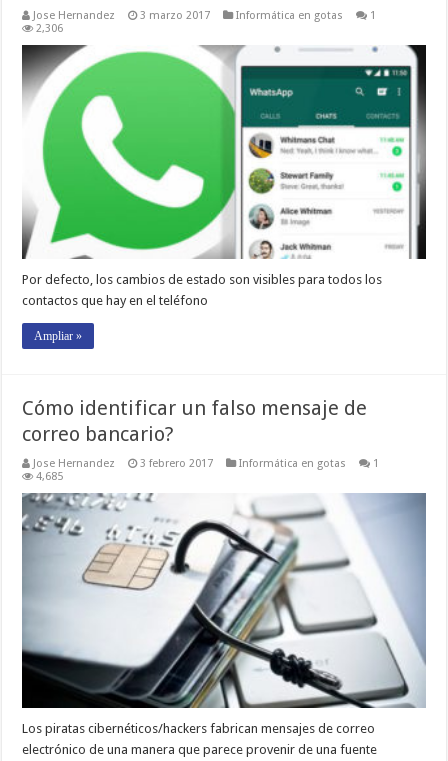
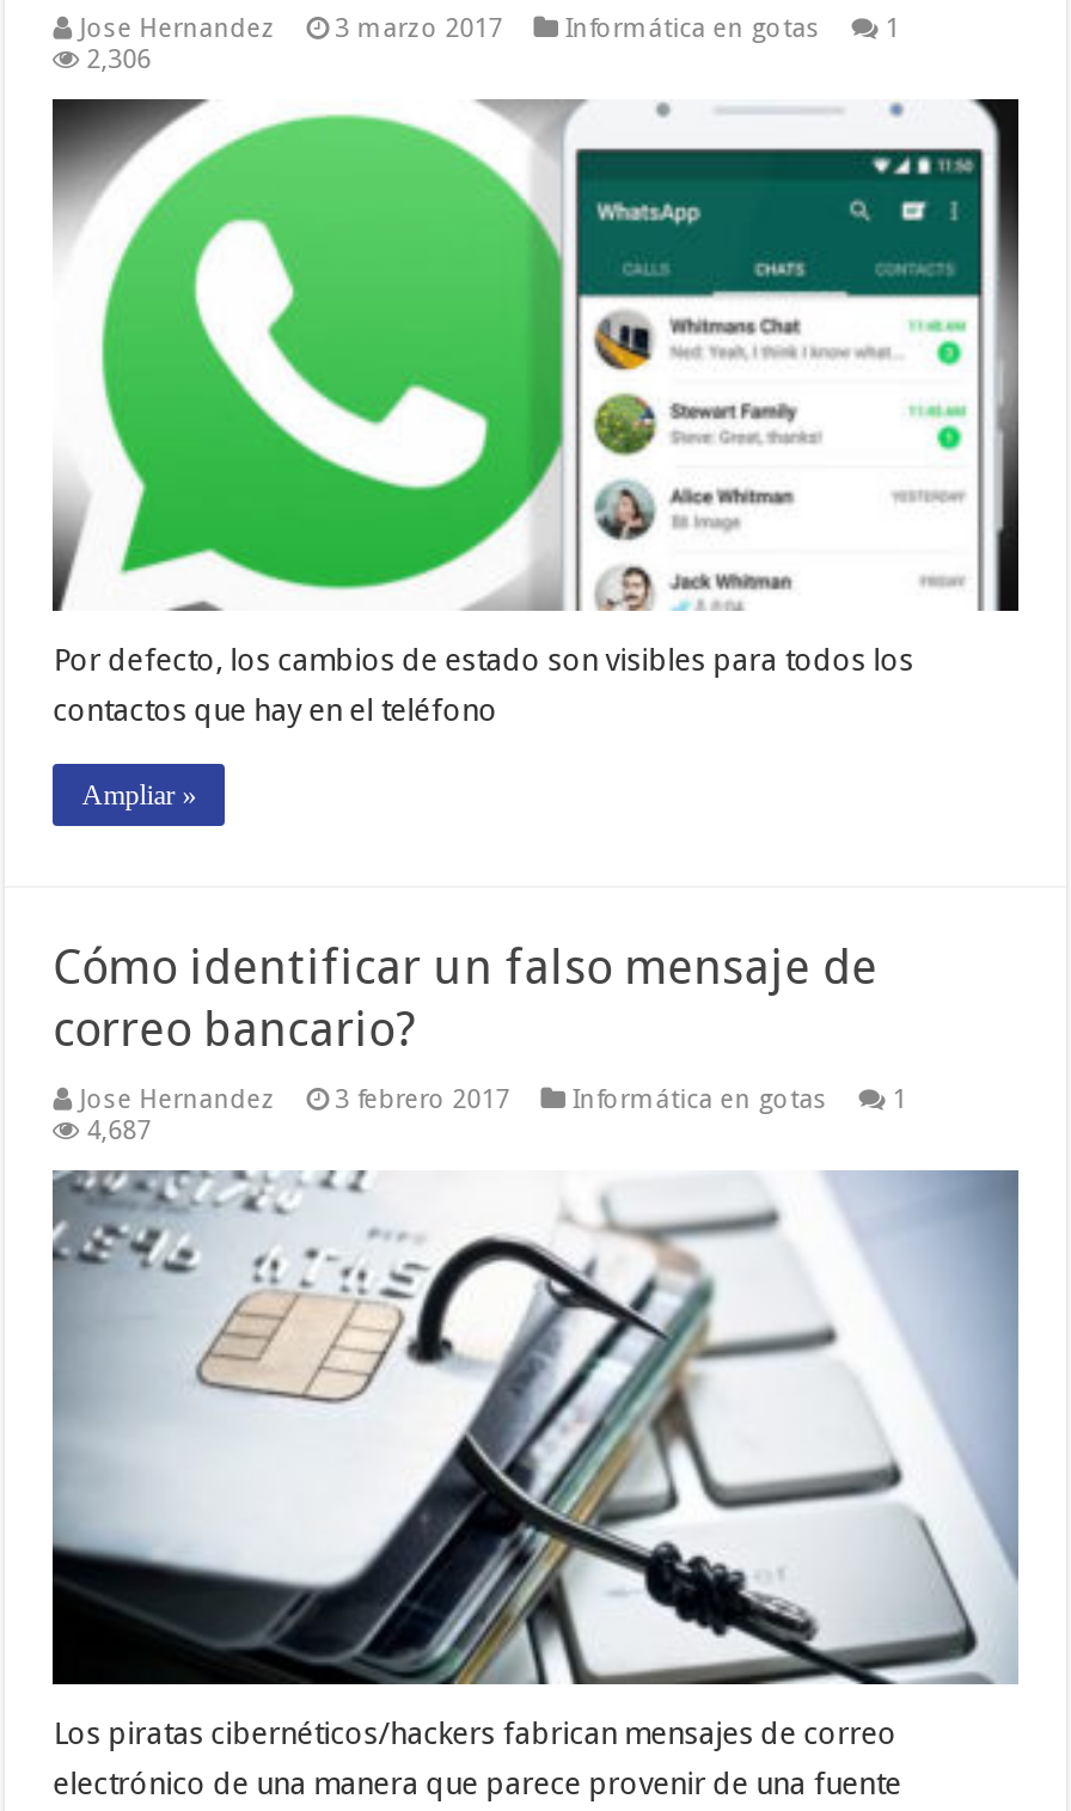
- 4,685
+ 4,687
